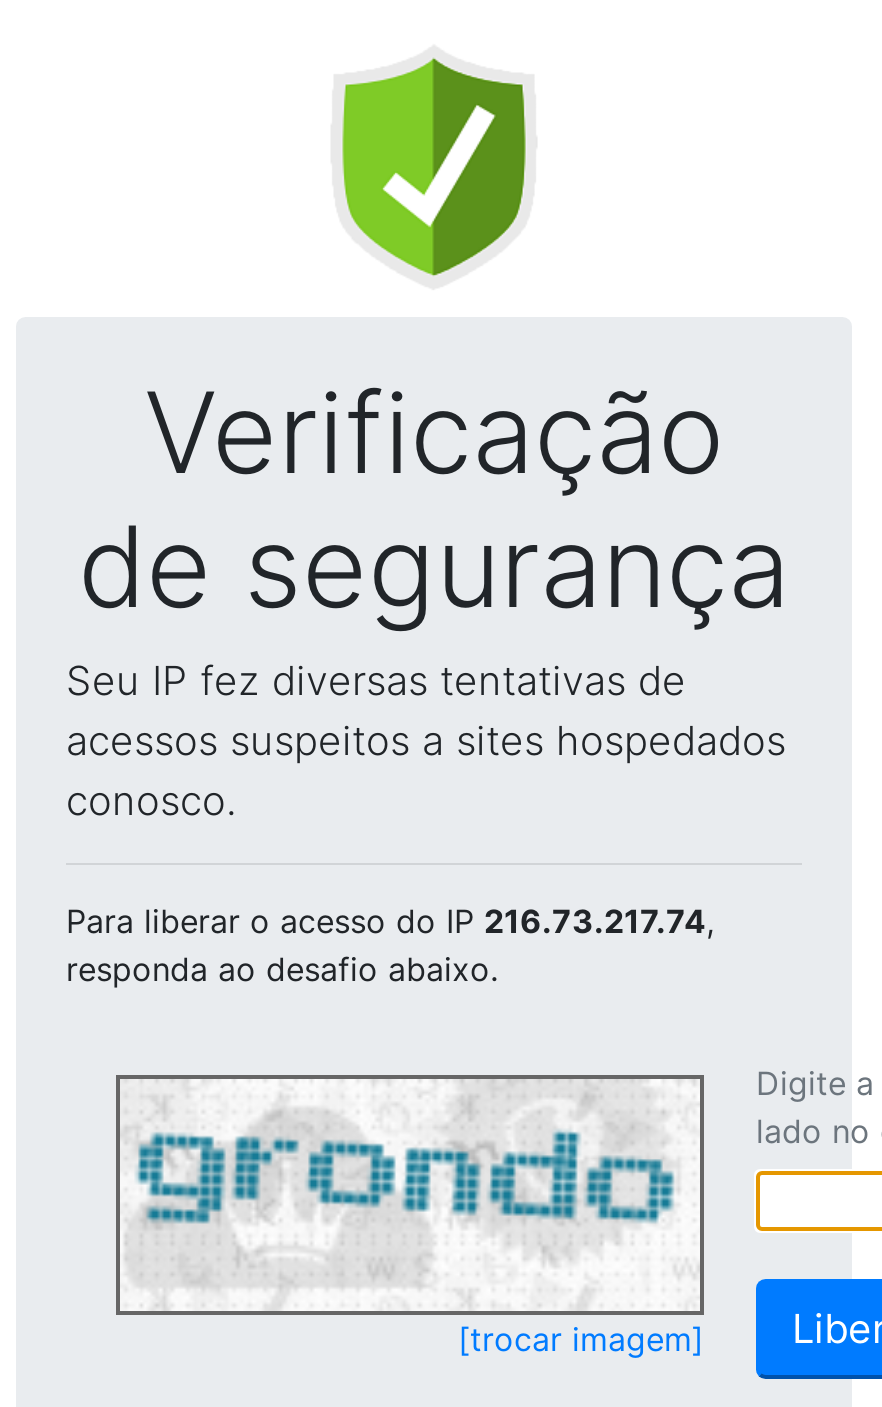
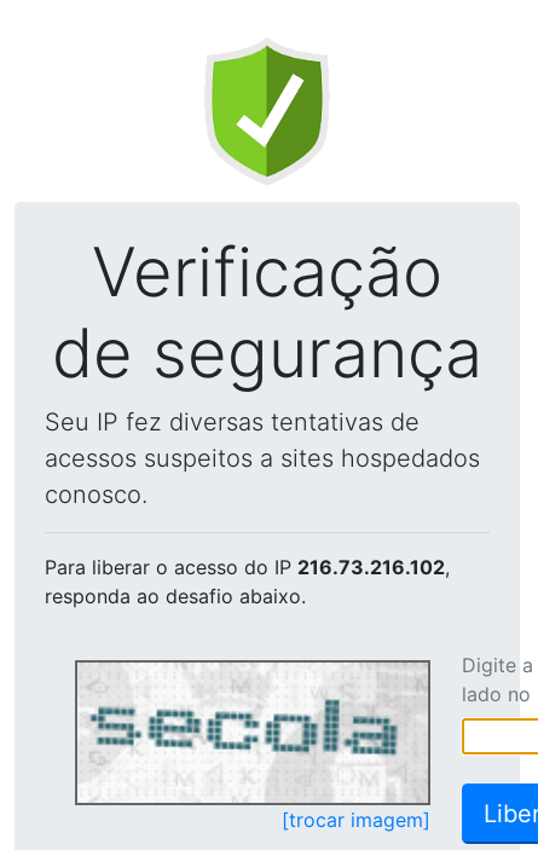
- Para liberar o acesso do IP 216.73.217.74,
+ Para liberar o acesso do IP 216.73.216.102,

- [image]
+ [image]
